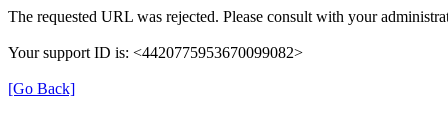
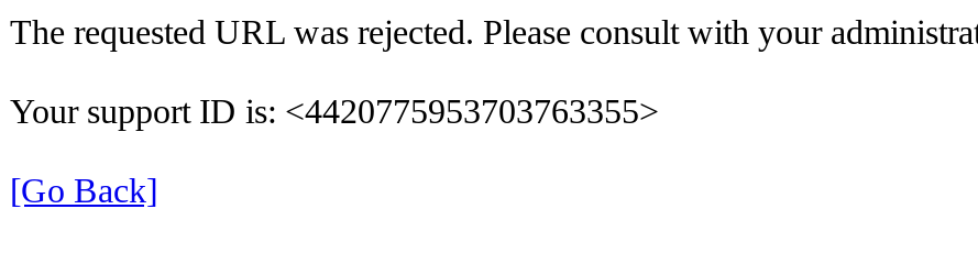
- Your support ID is: <4420775953670099082>
+ Your support ID is: <4420775953703763355>
